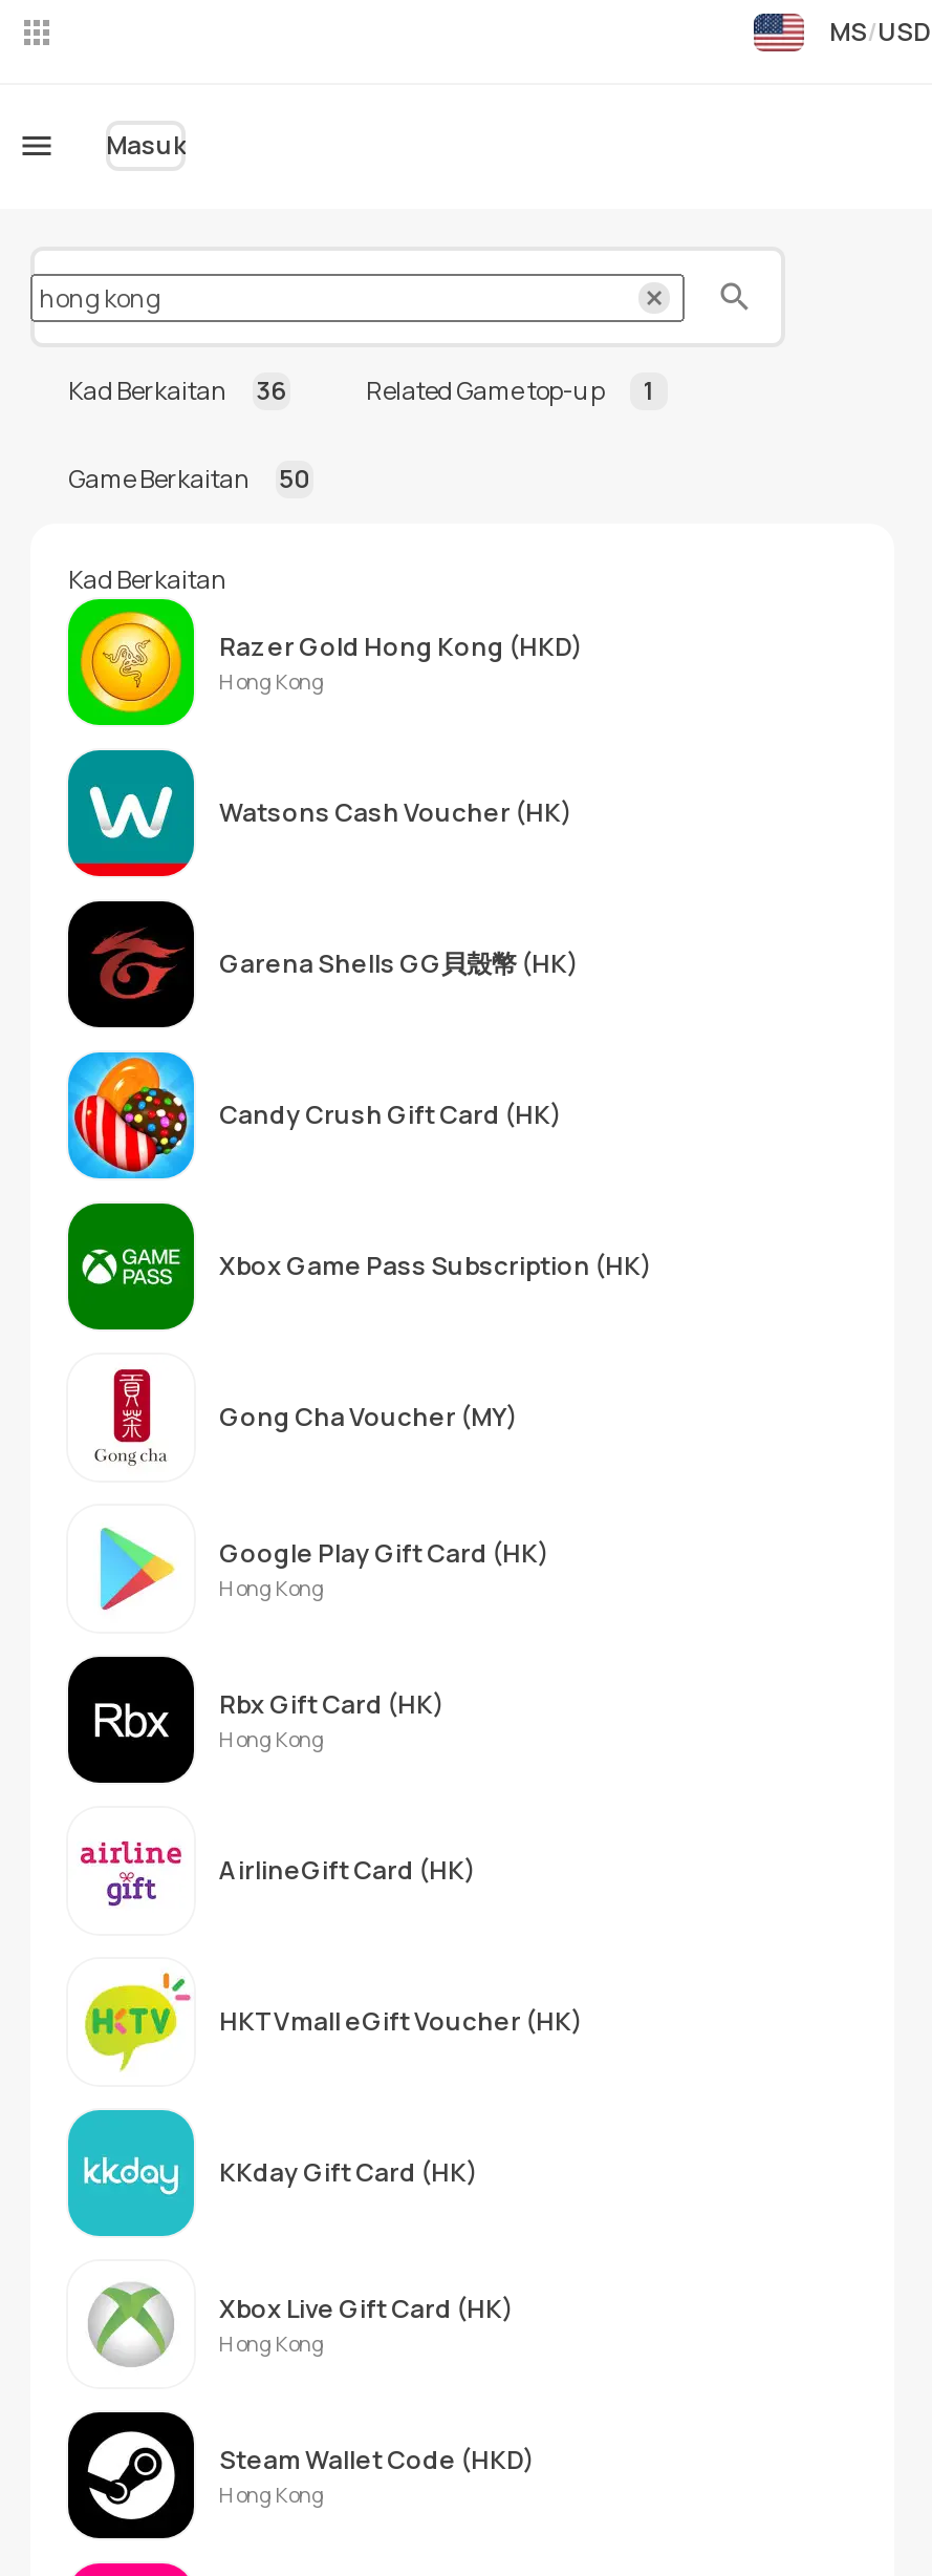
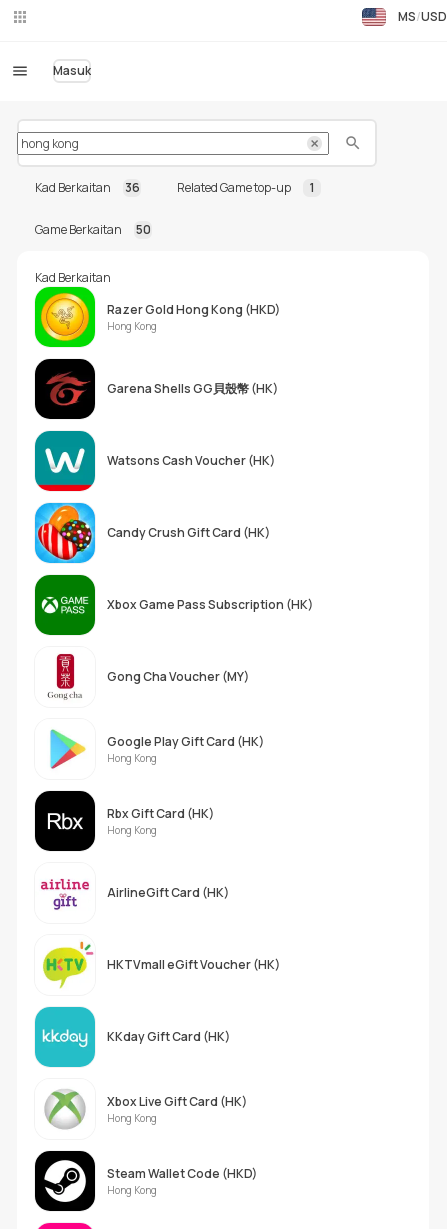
moved down: [image] | Watsons Cash Voucher (HK)

moved up: [image] | Garena Shells GG貝殼幣 (HK)
